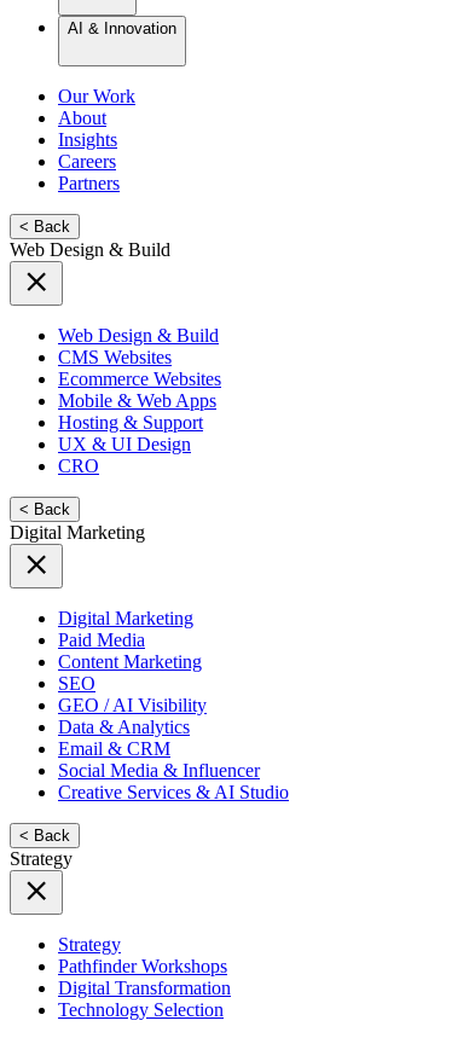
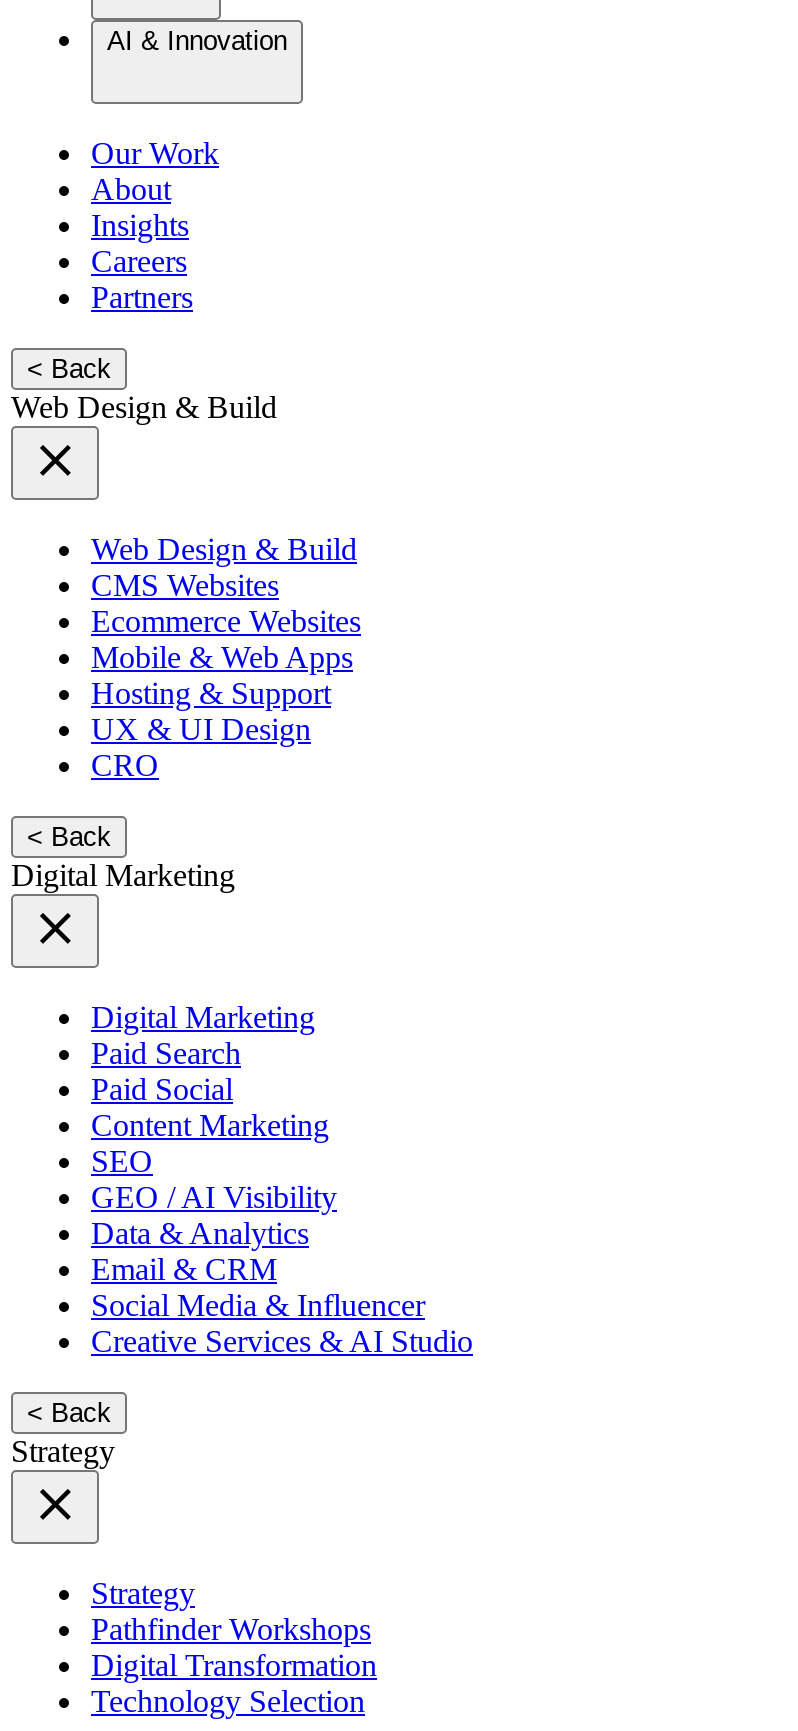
- Paid Media
+ Paid Search
+ Paid Social
